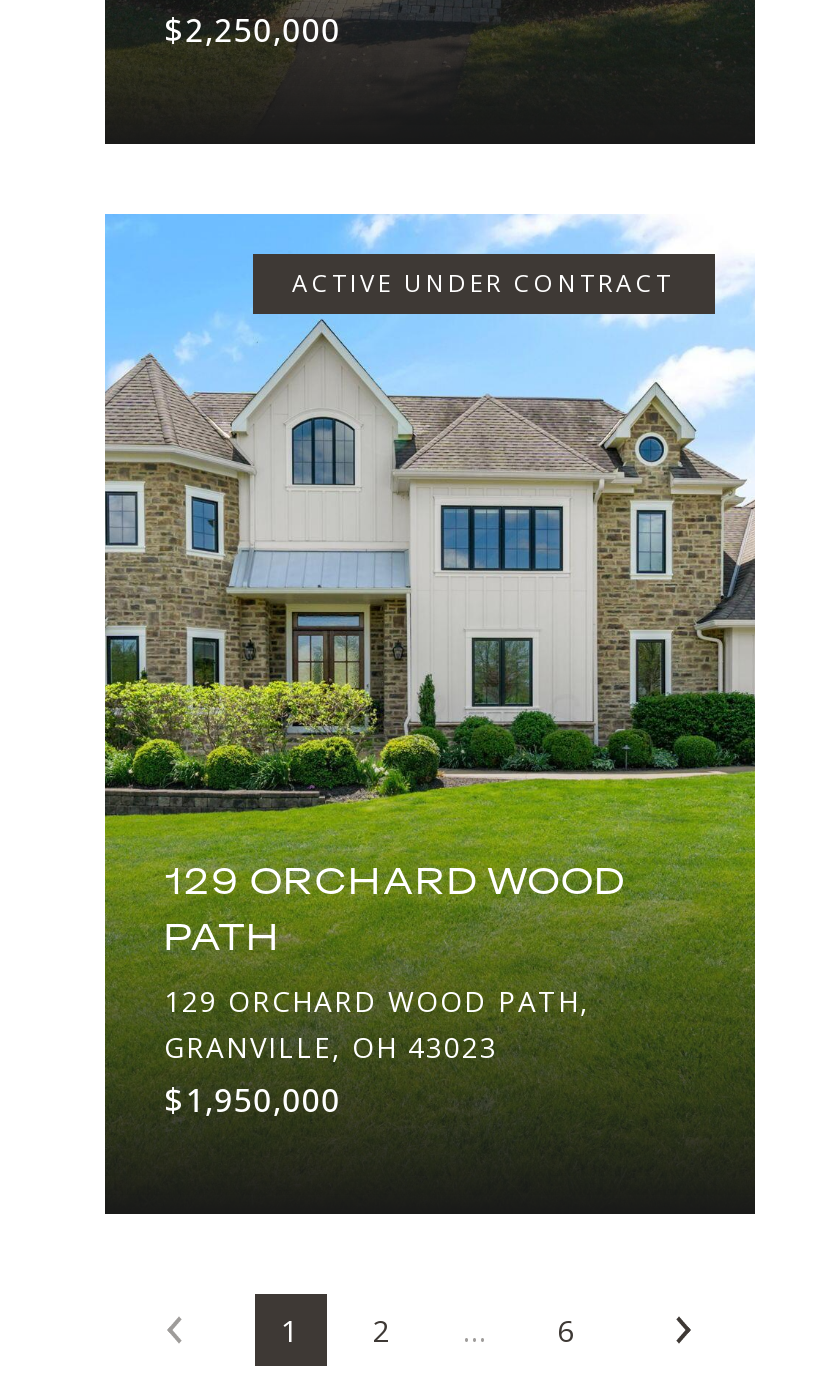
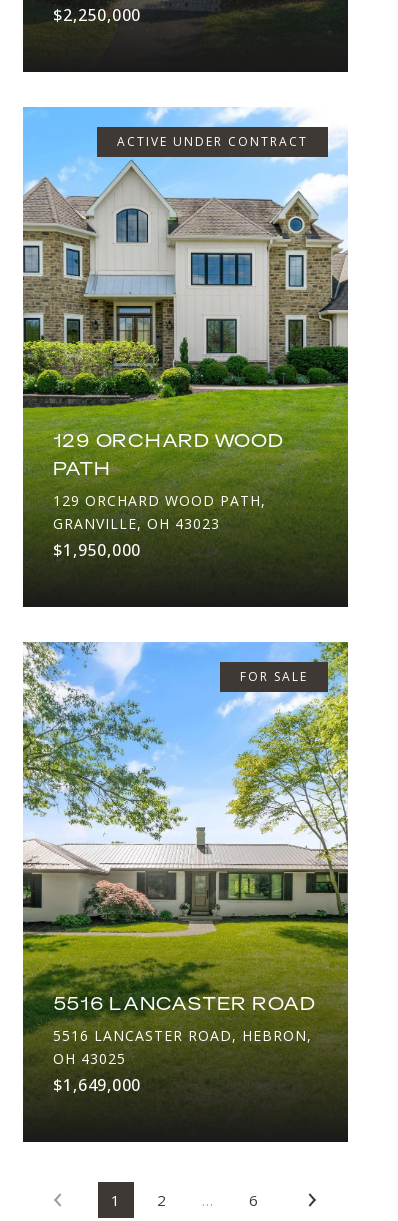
+ [image]
+ FOR SALE

+ 5516 LANCASTER ROAD
+ 5516 LANCASTER ROAD, HEBRON,
+ OH 43025
+ $1,649,000
